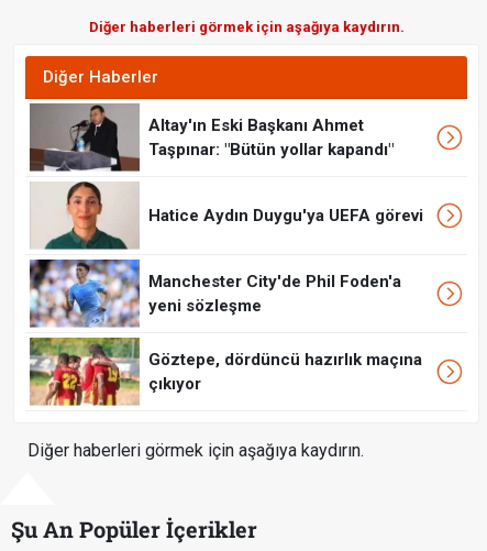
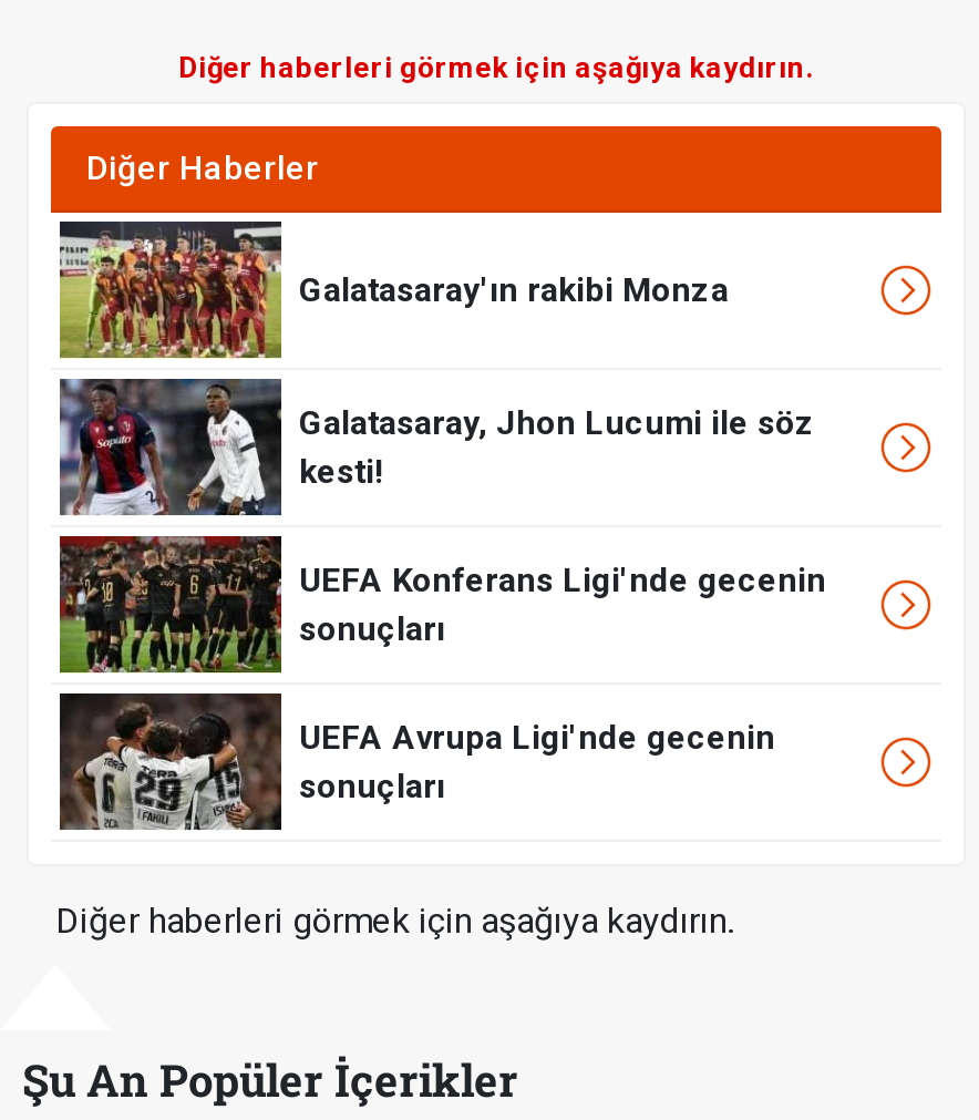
- [image]
- Altay'ın Eski Başkanı Ahmet
- Taşpınar: "Bütün yollar kapandı"
+ [image]
+ Galatasaray'ın rakibi Monza

- [image]
- Hatice Aydın Duygu'ya UEFA görevi
+ [image]
+ Galatasaray, Jhon Lucumi ile söz
+ kesti!

- [image]
- Manchester City'de Phil Foden'a
- yeni sözleşme
+ [image]
+ UEFA Konferans Ligi'nde gecenin
+ sonuçları

- [image]
- Göztepe, dördüncü hazırlık maçına
- çıkıyor
+ [image]
+ UEFA Avrupa Ligi'nde gecenin
+ sonuçları
